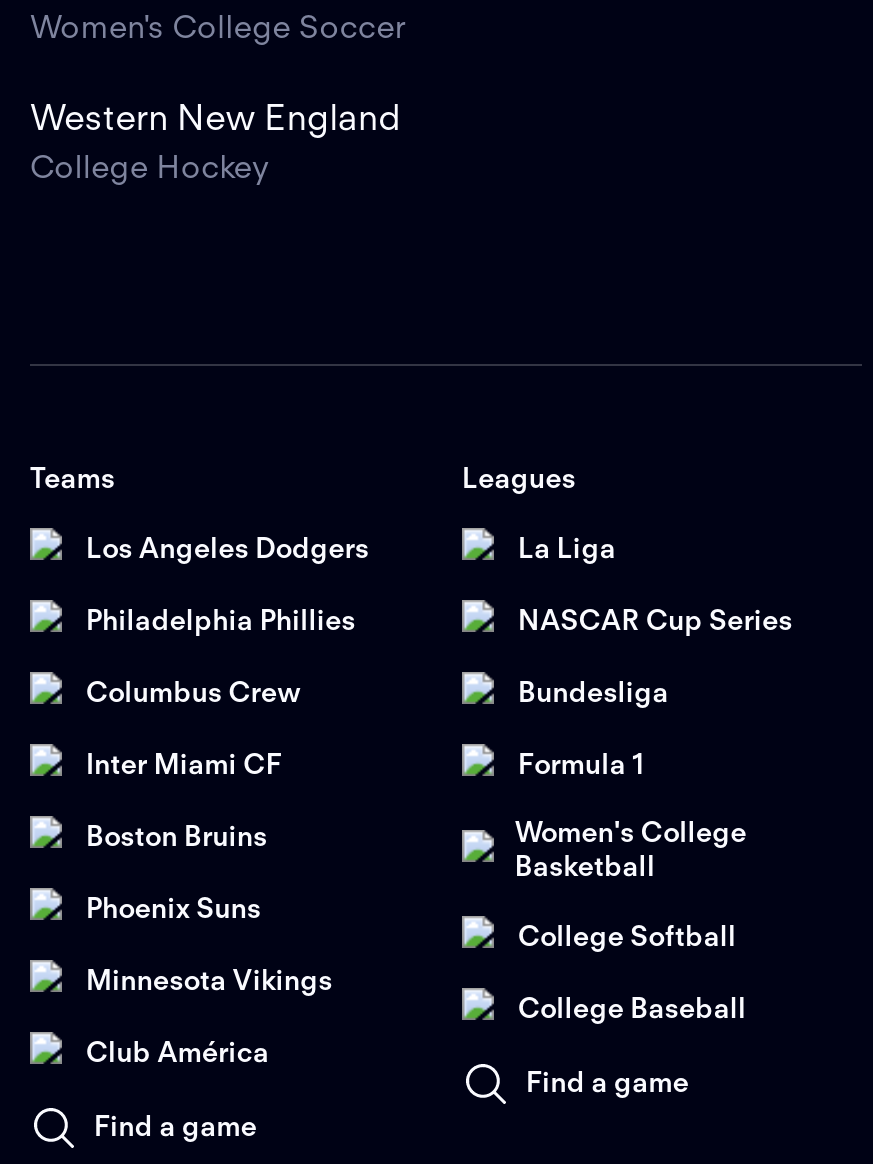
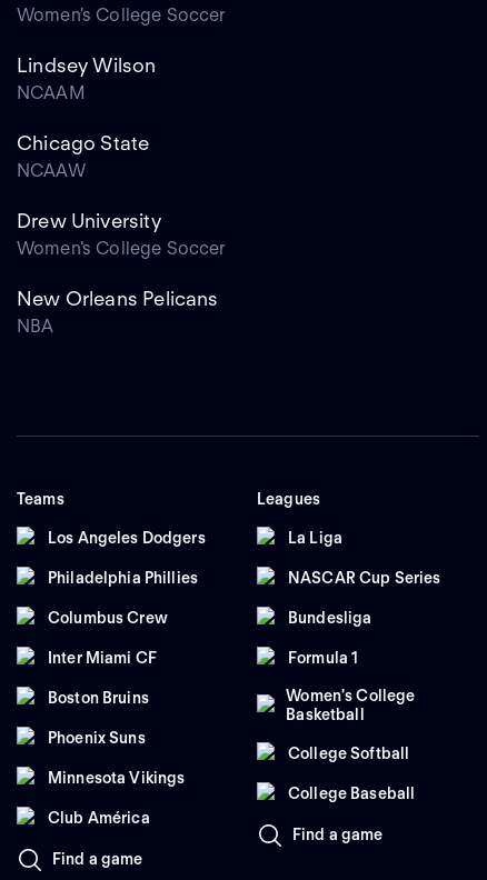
- Western New England
- College Hockey
+ Lindsey Wilson
+ NCAAM
+ Chicago State
+ NCAAW
+ Drew University
+ Women's College Soccer
+ New Orleans Pelicans
+ NBA
